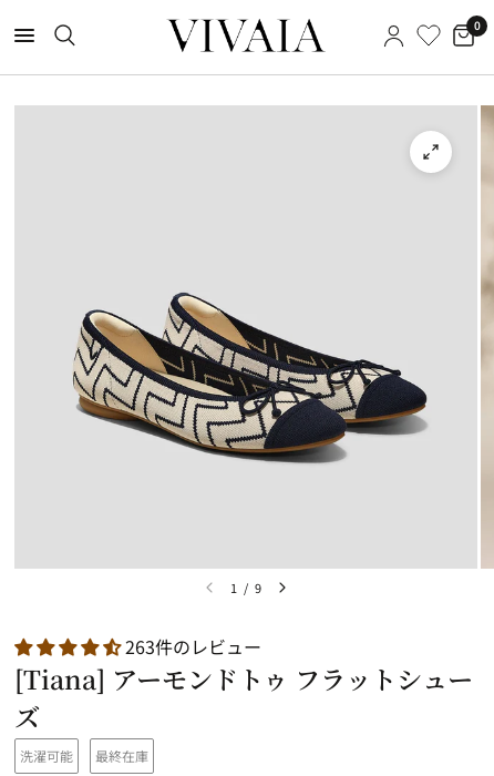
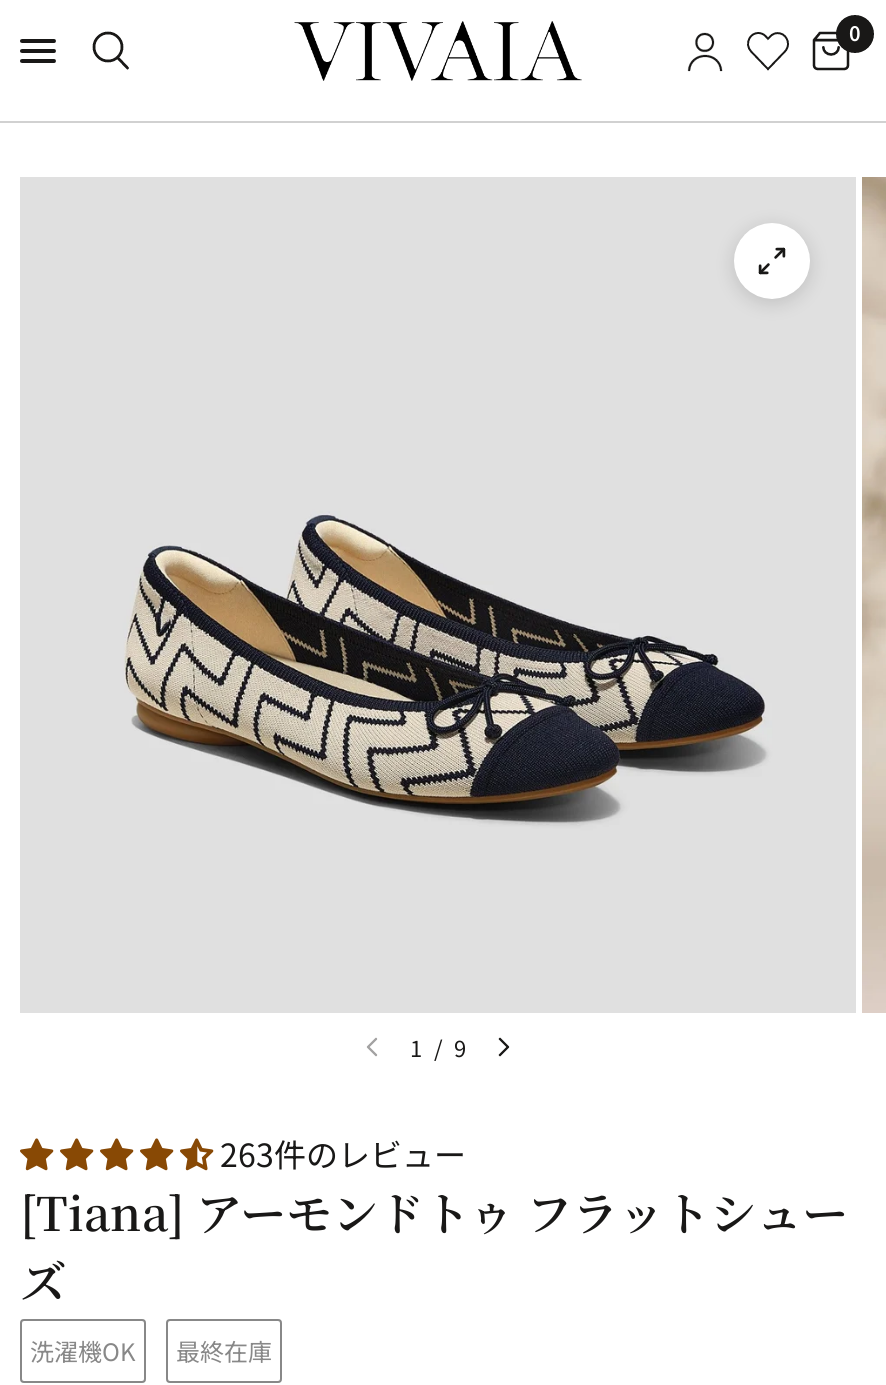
- 洗濯可能
+ 洗濯機OK
